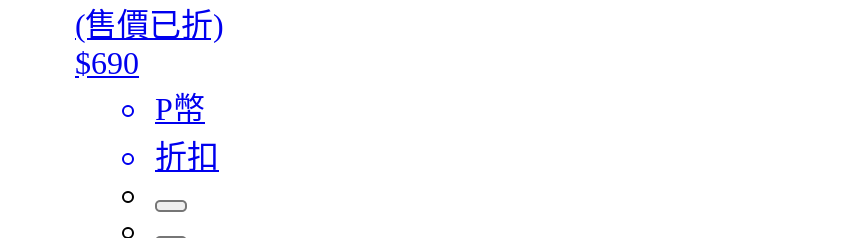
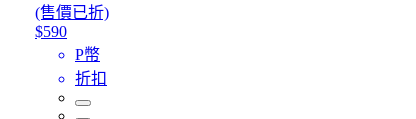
- $690
+ $590
